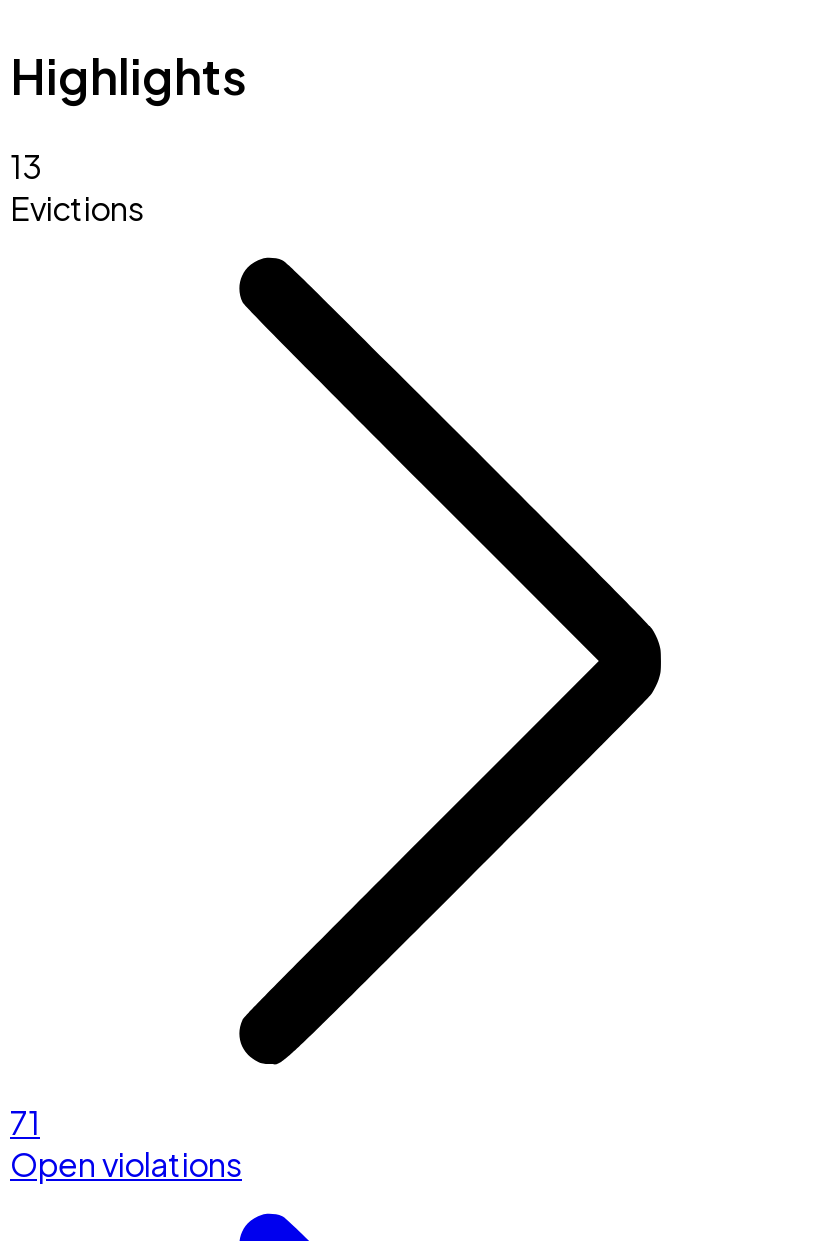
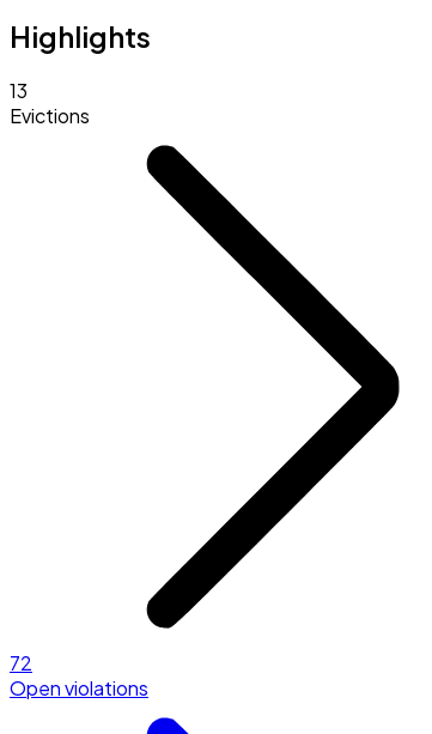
- 71
+ 72
